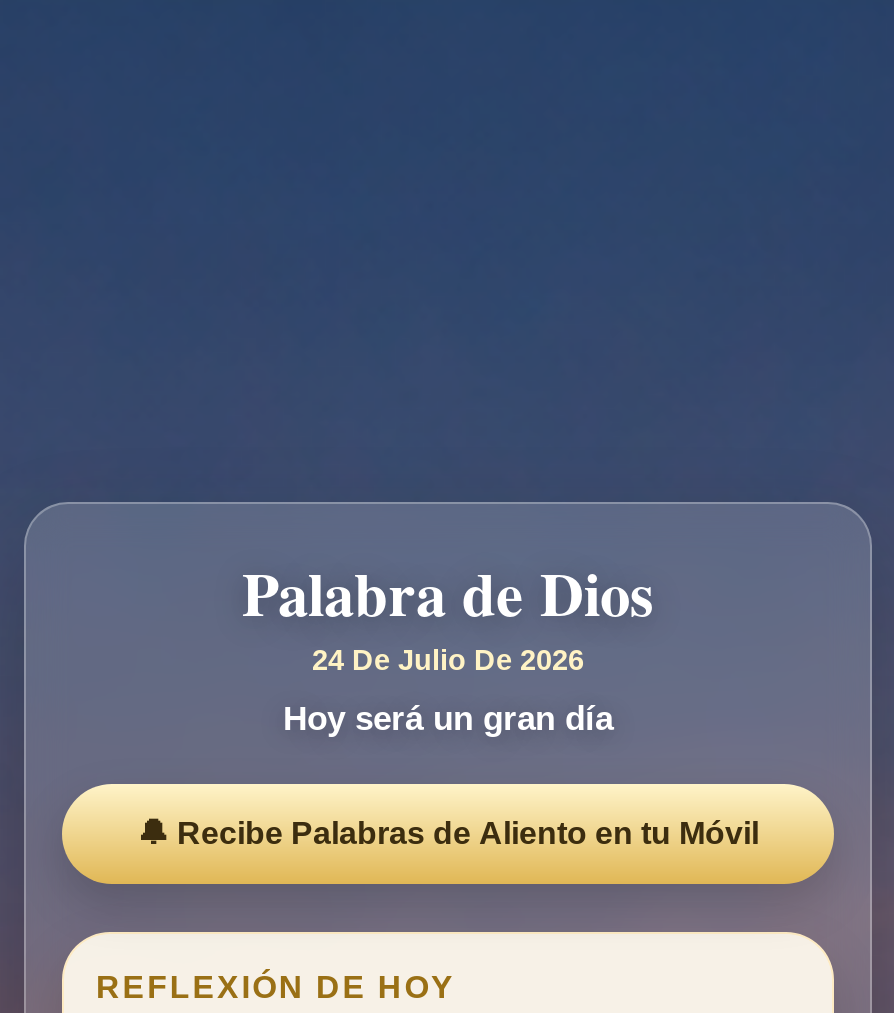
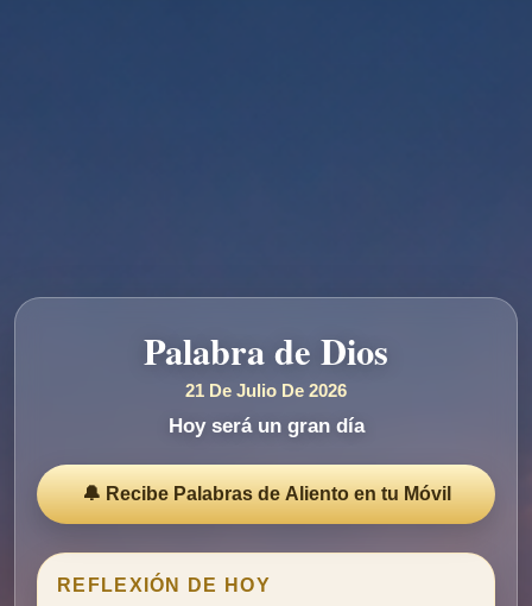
- 24 De Julio De 2026
+ 21 De Julio De 2026
